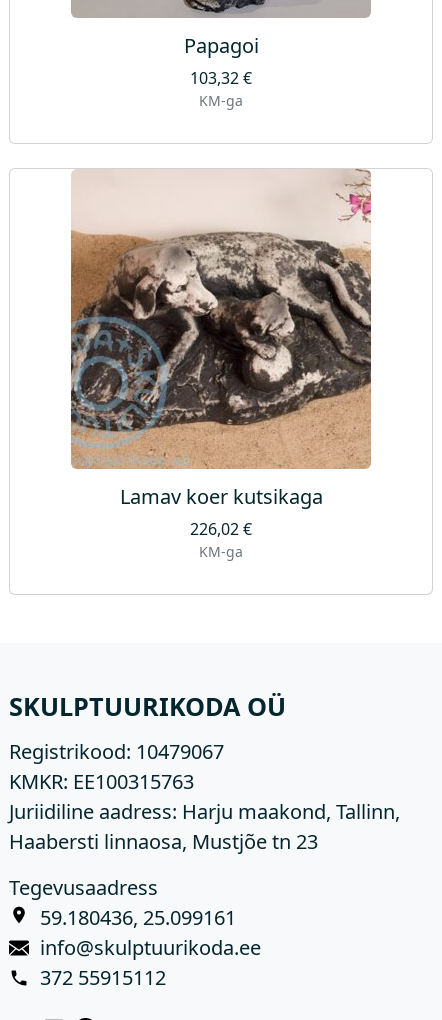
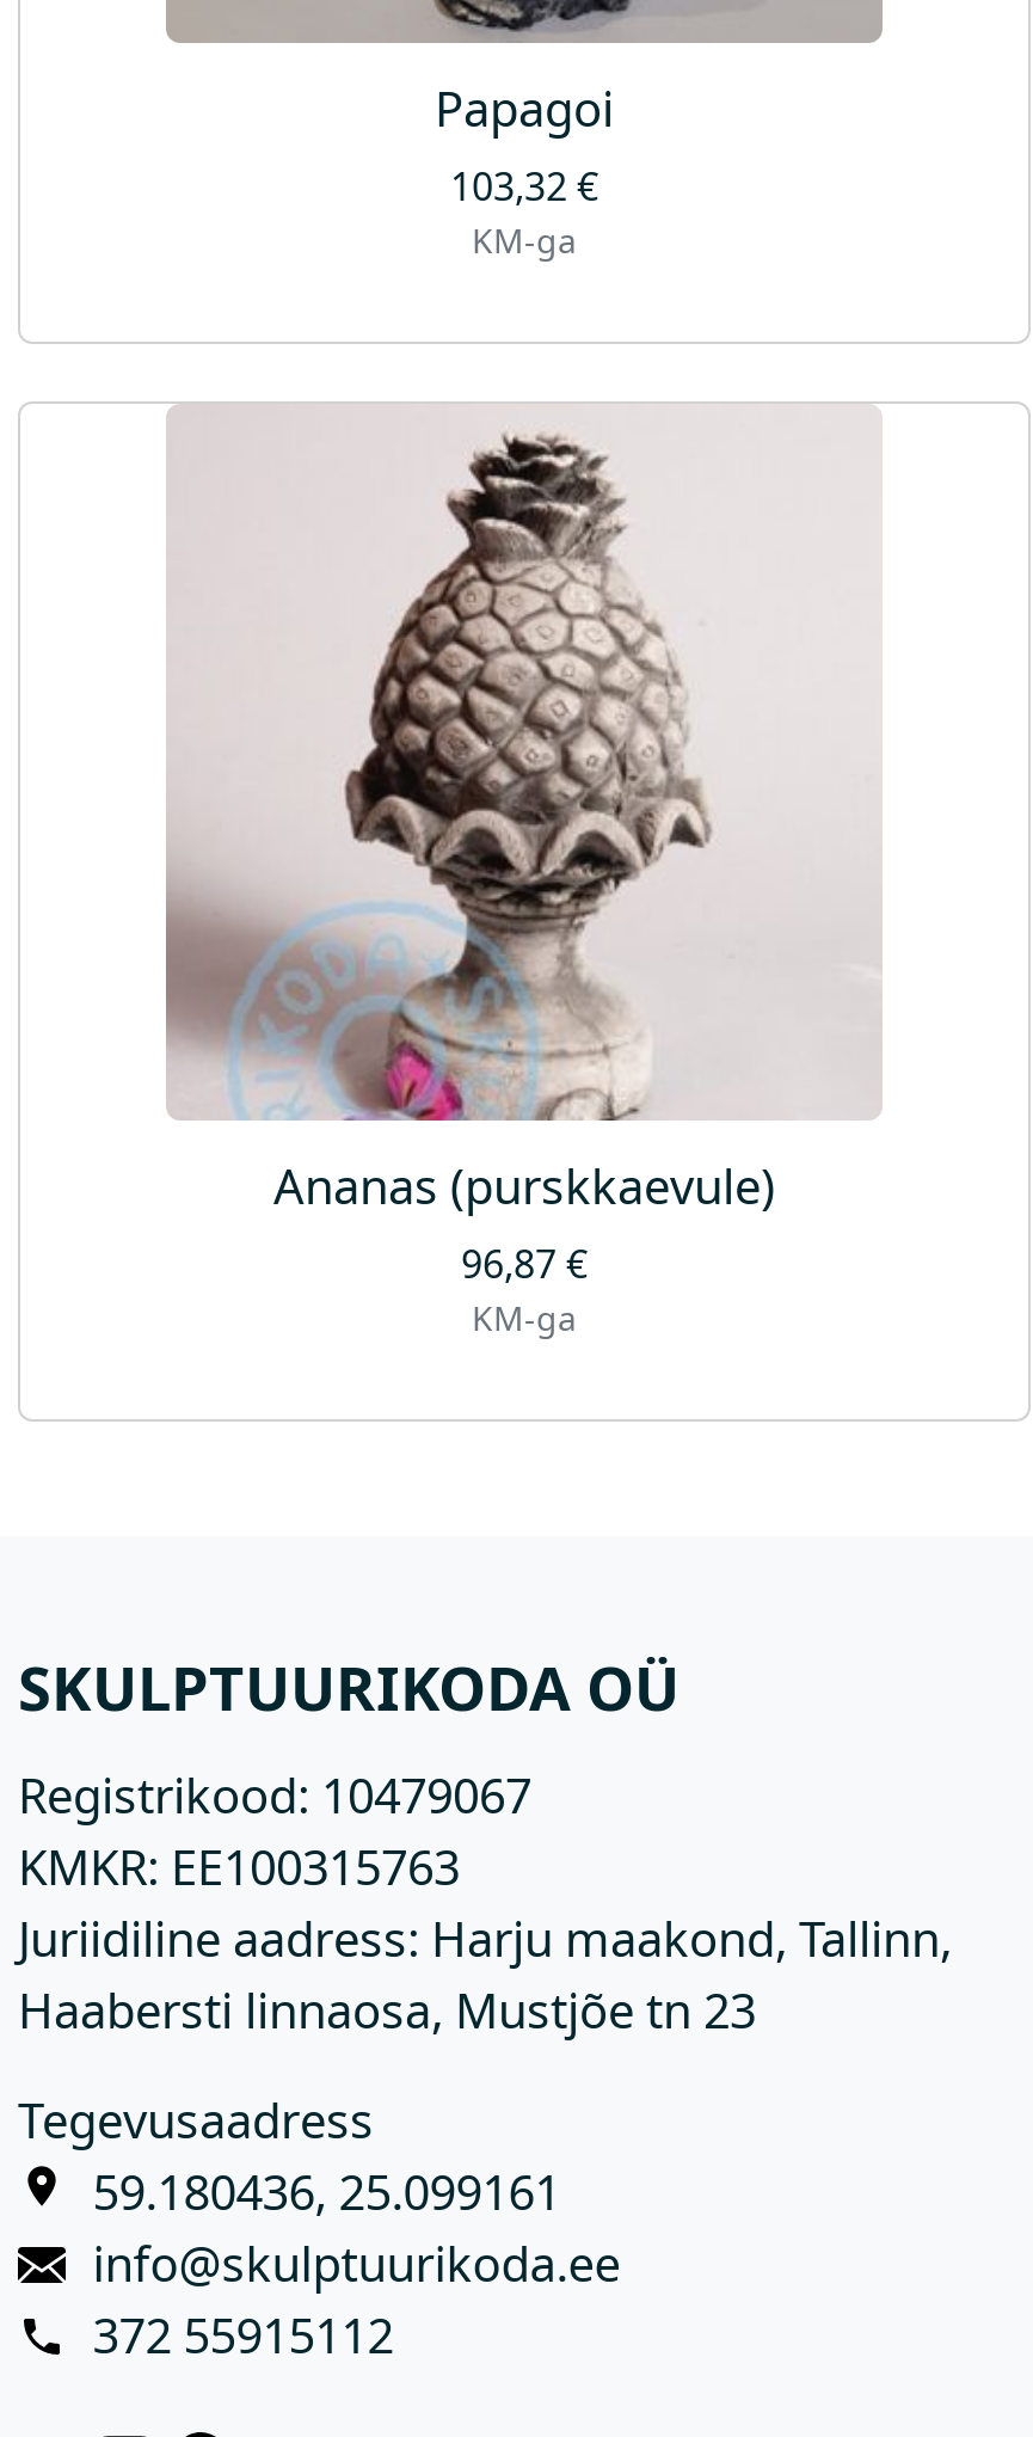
- [image]
- Lamav koer kutsikaga
- 226,02 €
+ [image]
+ Ananas (purskkaevule)
+ 96,87 €
